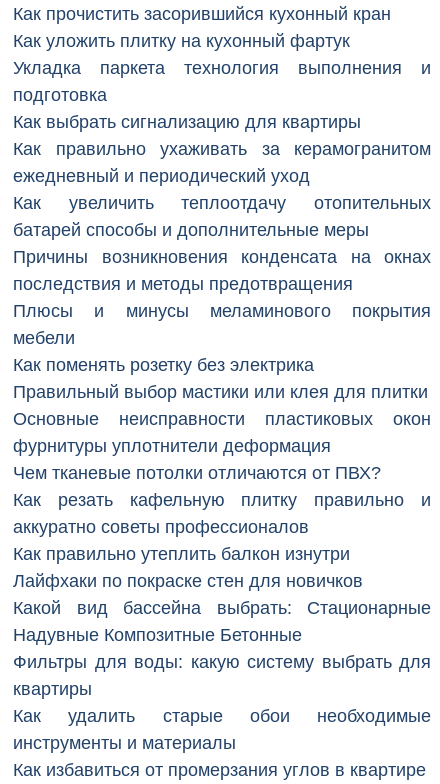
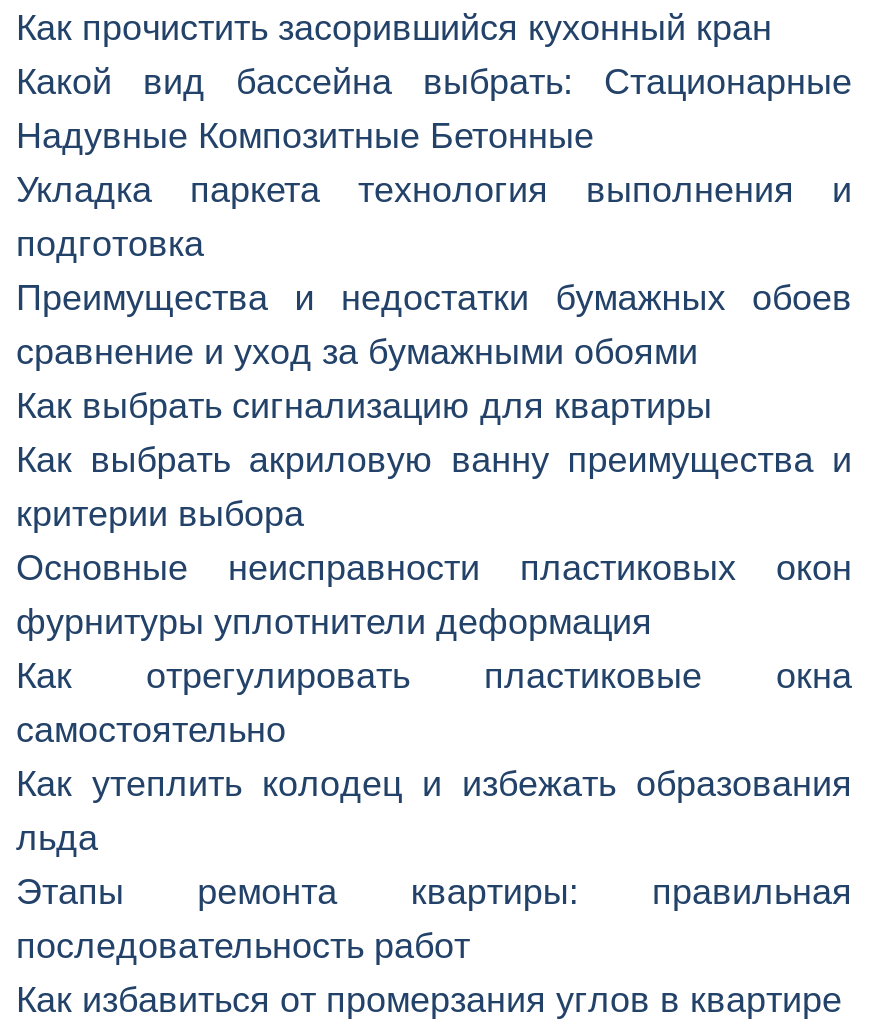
- Как уложить плитку на кухонный фартук

moved down: Укладка паркета технология выполнения и | подготовка

+ Преимущества и недостатки бумажных обоев
+ сравнение и уход за бумажными обоями

moved down: Как выбрать сигнализацию для квартиры

- Как правильно ухаживать за керамогранитом
- ежедневный и периодический уход
- Как увеличить теплоотдачу отопительных
- батарей способы и дополнительные меры
- Причины возникновения конденсата на окнах
- последствия и методы предотвращения
- Плюсы и минусы меламинового покрытия
- мебели
- Как поменять розетку без электрика
- Правильный выбор мастики или клея для плитки
+ Как выбрать акриловую ванну преимущества и
+ критерии выбора

- Чем тканевые потолки отличаются от ПВХ?
- Как резать кафельную плитку правильно и
- аккуратно советы профессионалов
- Как правильно утеплить балкон изнутри
- Лайфхаки по покраске стен для новичков
- Фильтры для воды: какую систему выбрать для
- квартиры
- Как удалить старые обои необходимые
- инструменты и материалы
+ Как отрегулировать пластиковые окна
+ самостоятельно
+ Как утеплить колодец и избежать образования
+ льда
+ Этапы ремонта квартиры: правильная
+ последовательность работ

moved up: Какой вид бассейна выбрать: Стационарные | Надувные Композитные Бетонные
